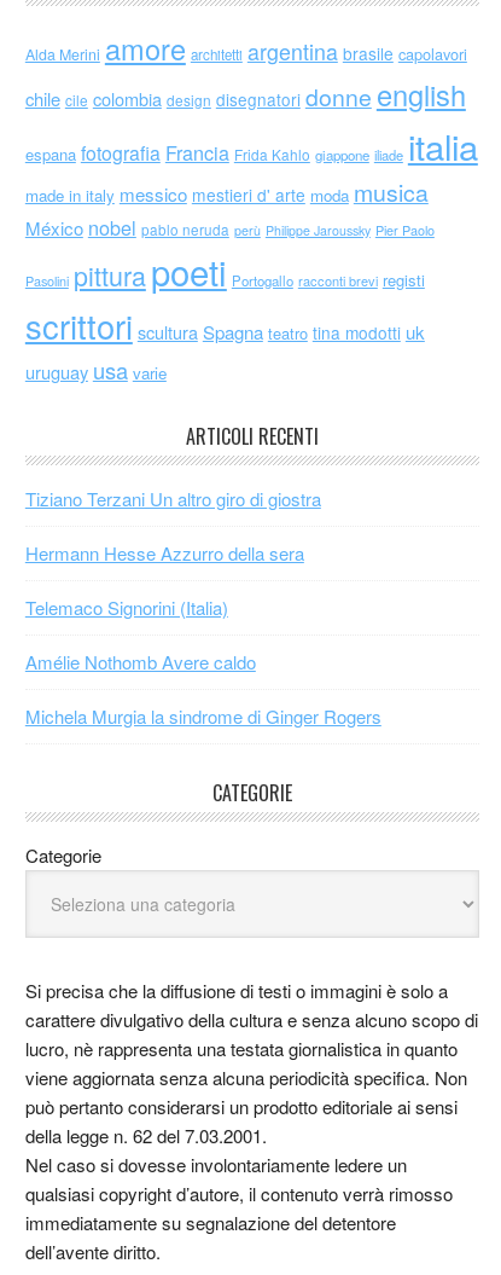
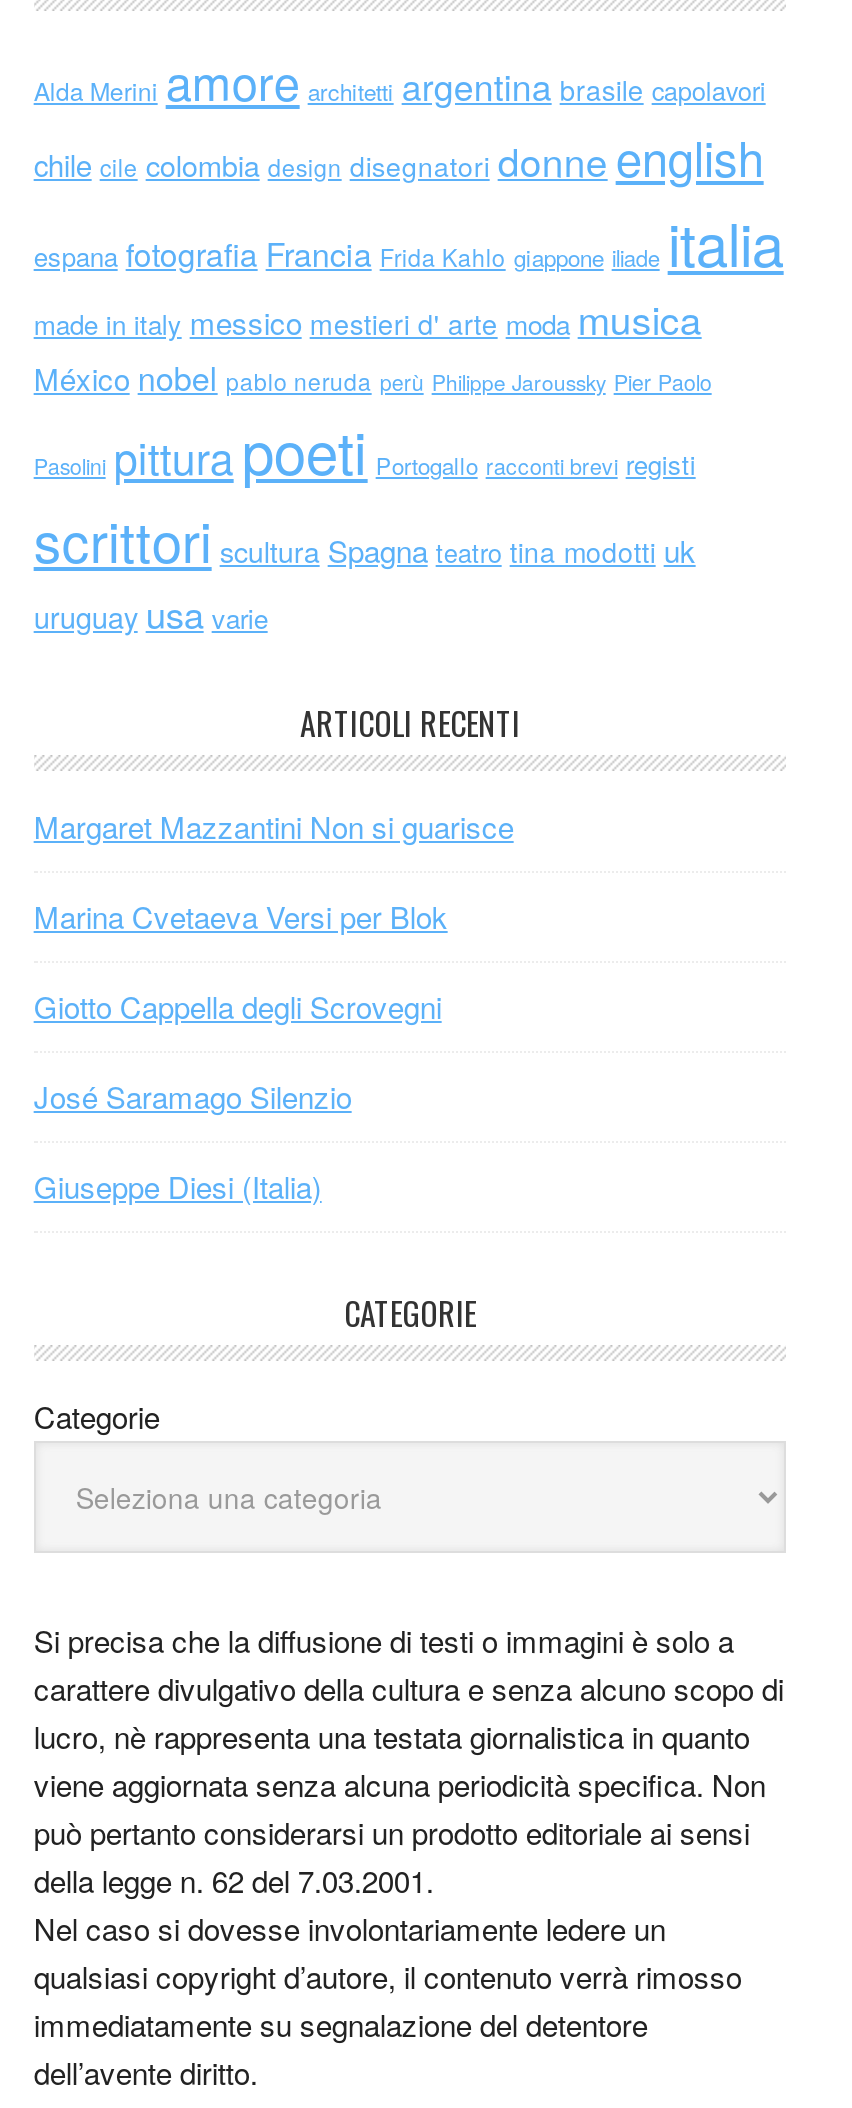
- Tiziano Terzani Un altro giro di giostra
+ Margaret Mazzantini Non si guarisce

- Hermann Hesse Azzurro della sera
+ Marina Cvetaeva Versi per Blok

- Telemaco Signorini (Italia)
+ Giotto Cappella degli Scrovegni

- Amélie Nothomb Avere caldo
+ José Saramago Silenzio

- Michela Murgia la sindrome di Ginger Rogers
+ Giuseppe Diesi (Italia)
